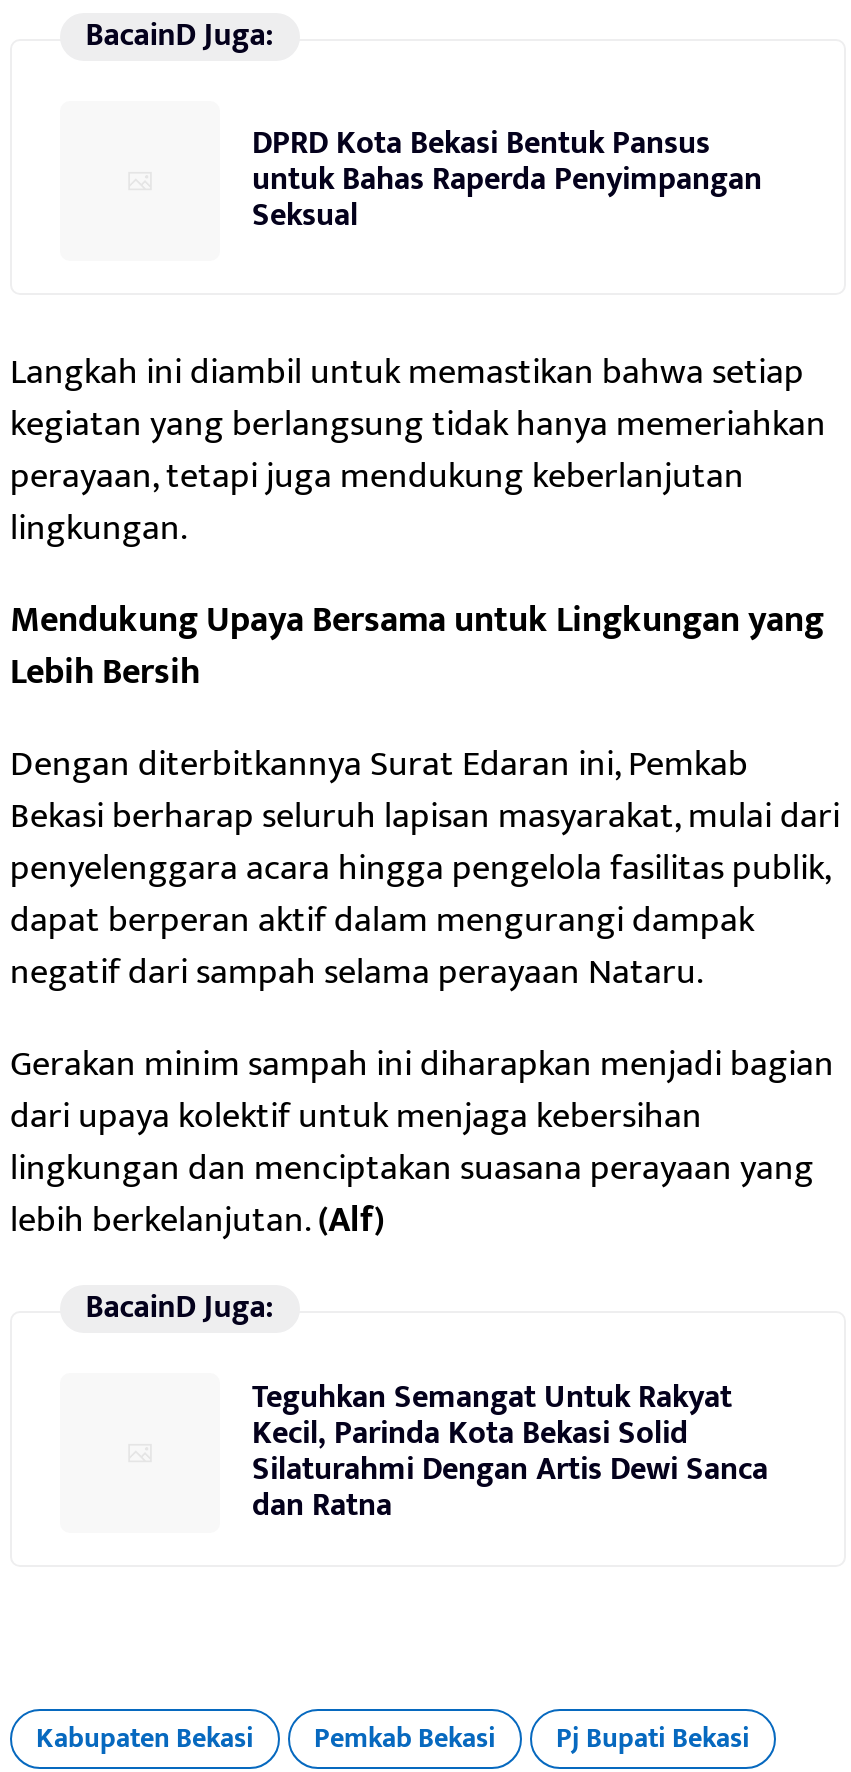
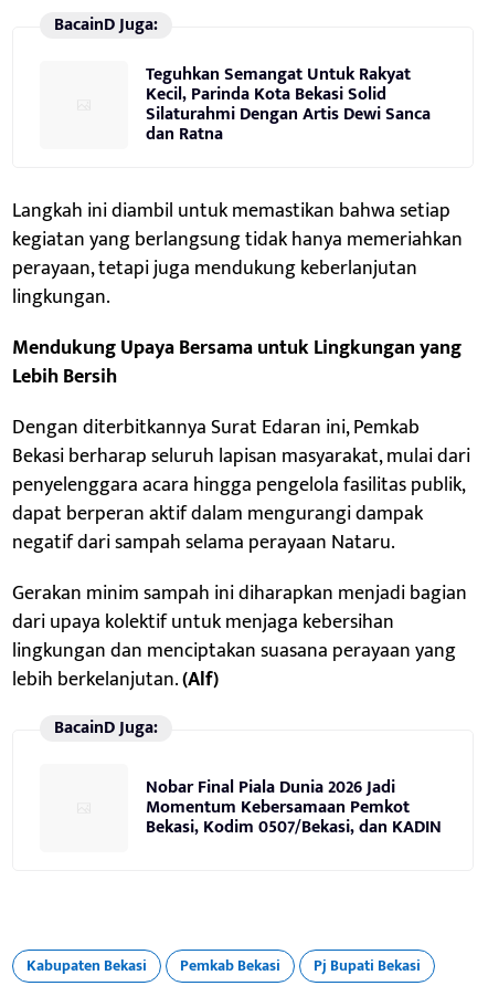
- DPRD Kota Bekasi Bentuk Pansus
- untuk Bahas Raperda Penyimpangan
- Seksual

+ Nobar Final Piala Dunia 2026 Jadi
+ Momentum Kebersamaan Pemkot
+ Bekasi, Kodim 0507/Bekasi, dan KADIN

moved up: Teguhkan Semangat Untuk Rakyat | Kecil, Parinda Kota Bekasi Solid | Silaturahmi Dengan Artis Dewi Sanca | dan Ratna
